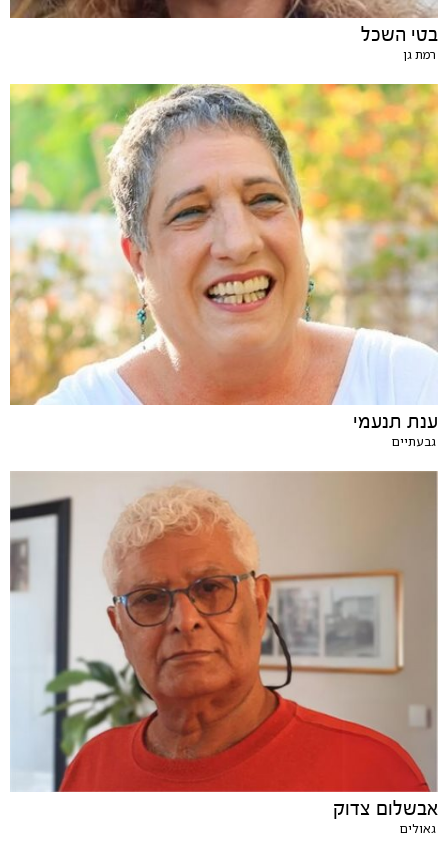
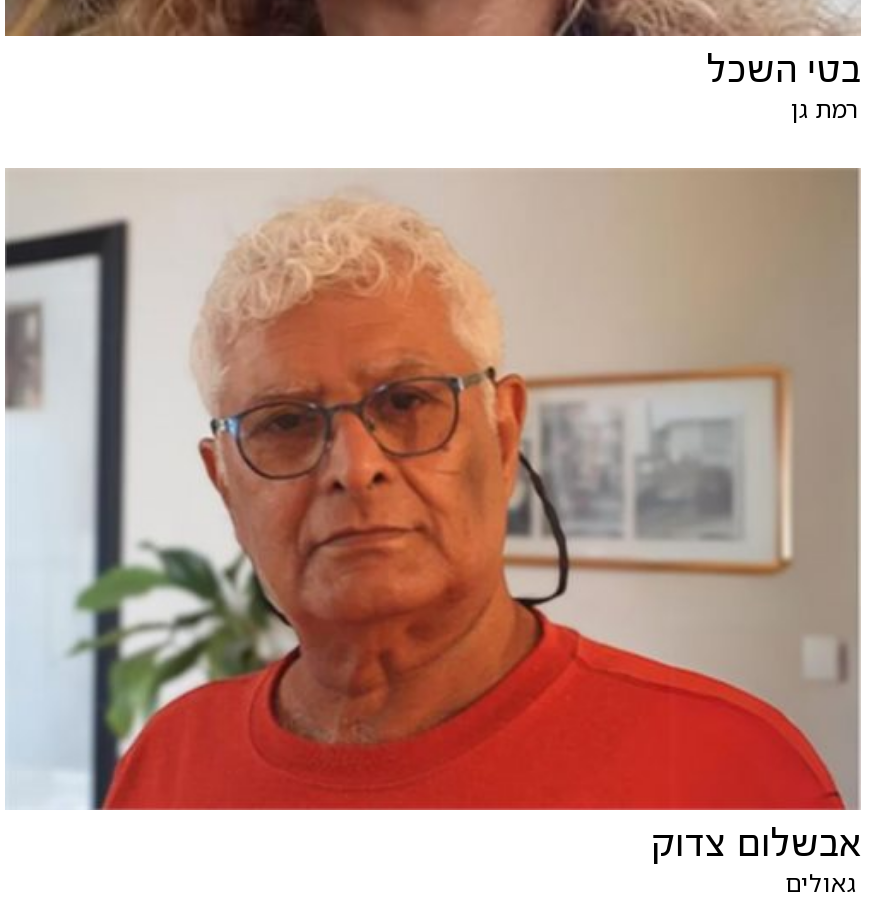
- [image]
- ענת תנעמי
- גבעתיים
